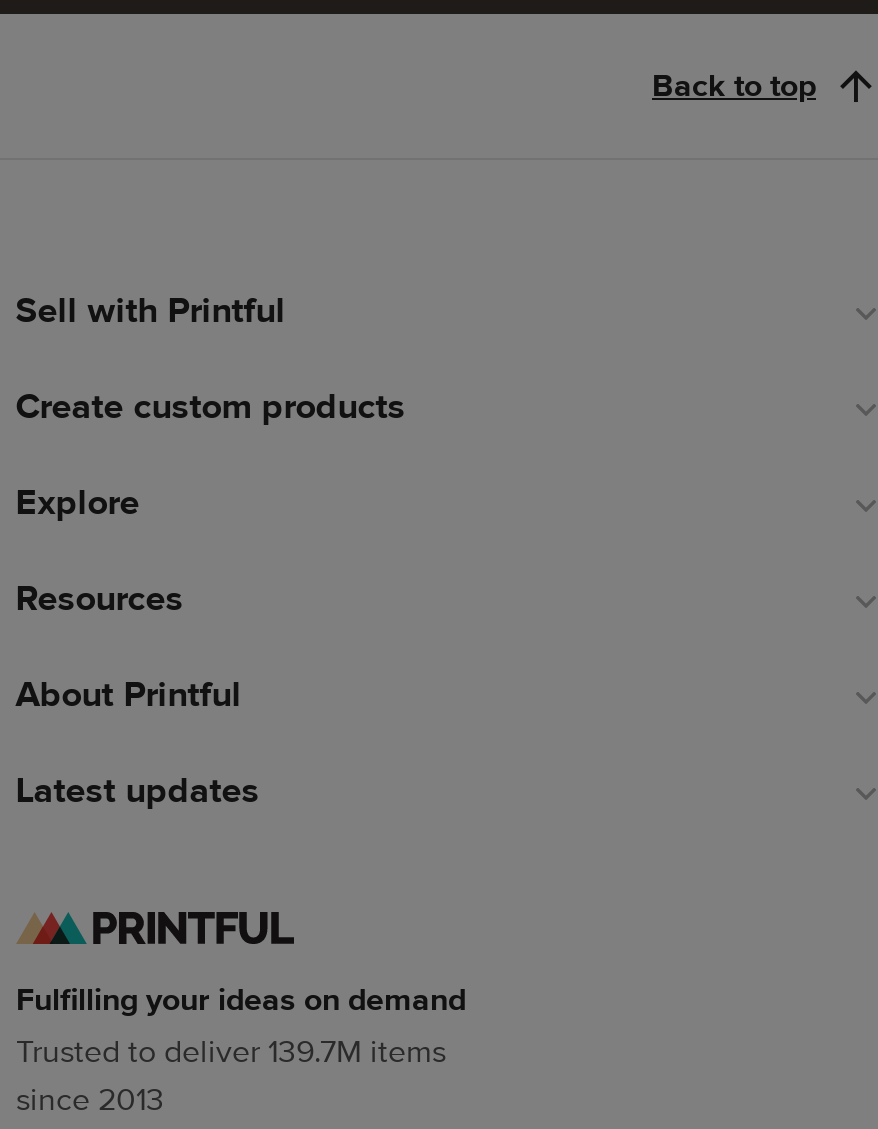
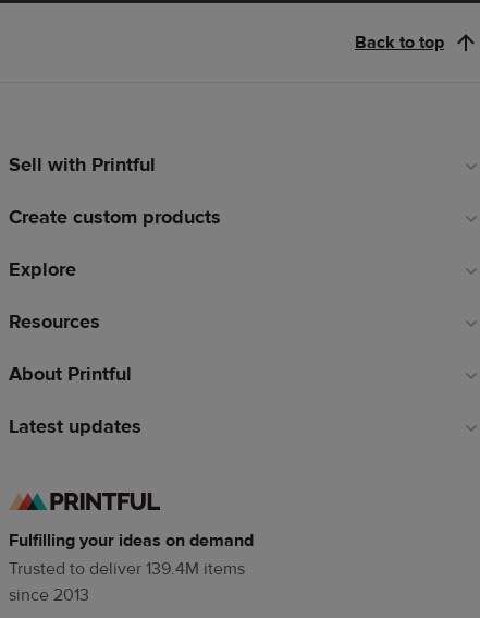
- Trusted to deliver 139.7M items
+ Trusted to deliver 139.4M items
